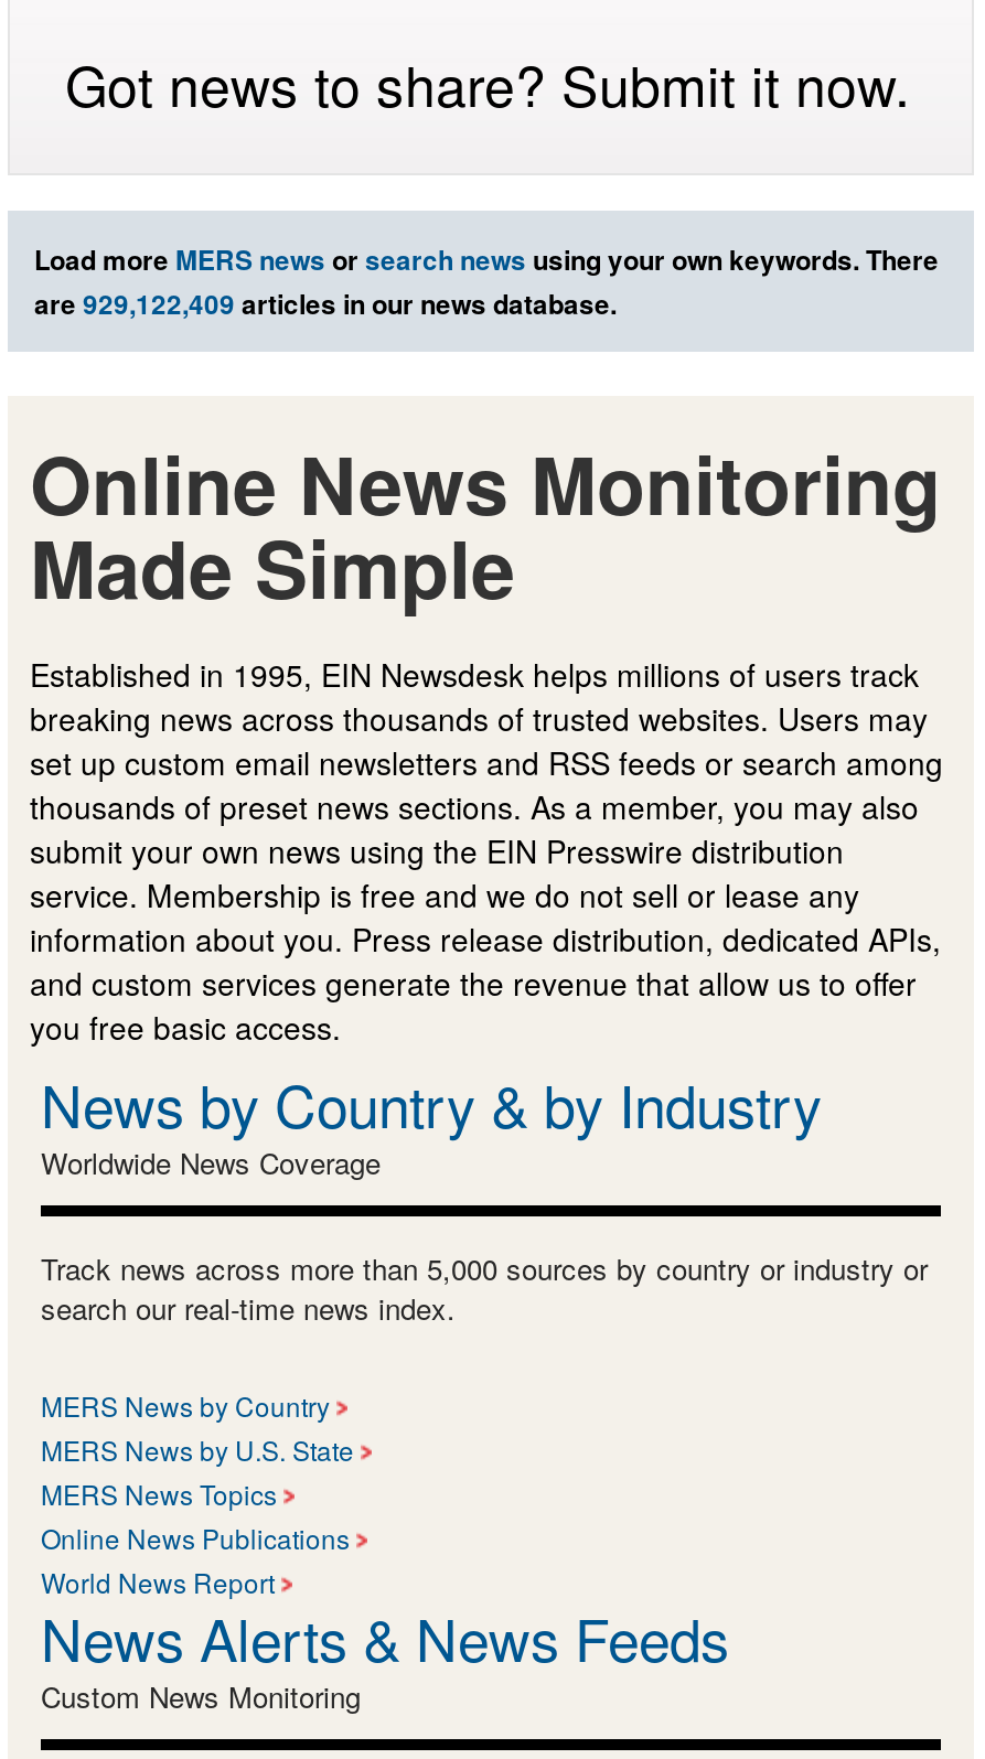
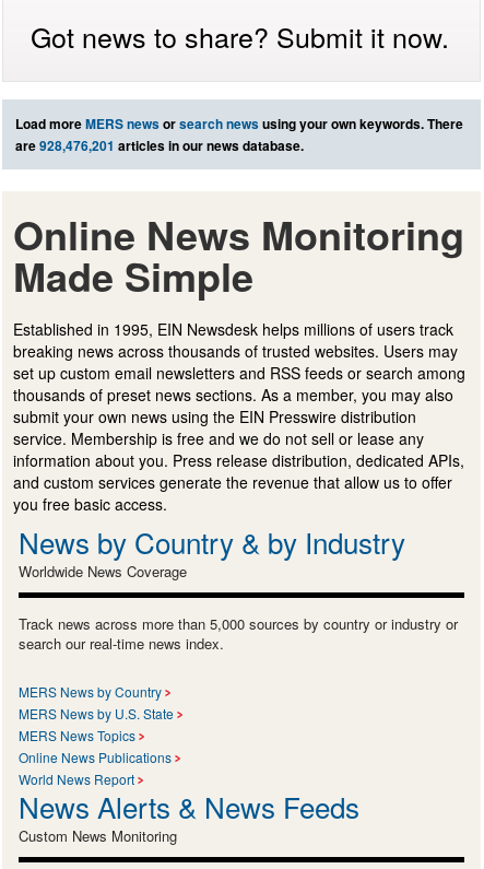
- are 929,122,409 articles in our news database.
+ are 928,476,201 articles in our news database.
